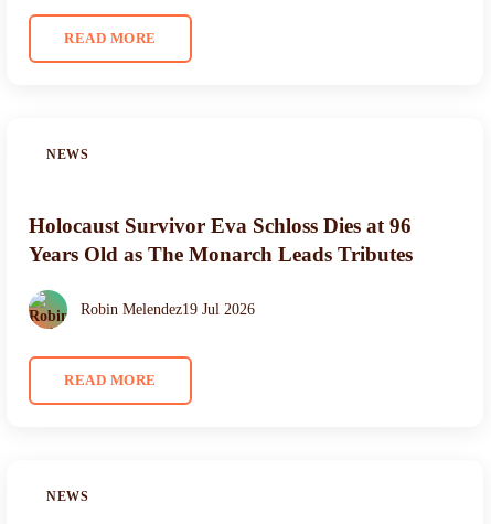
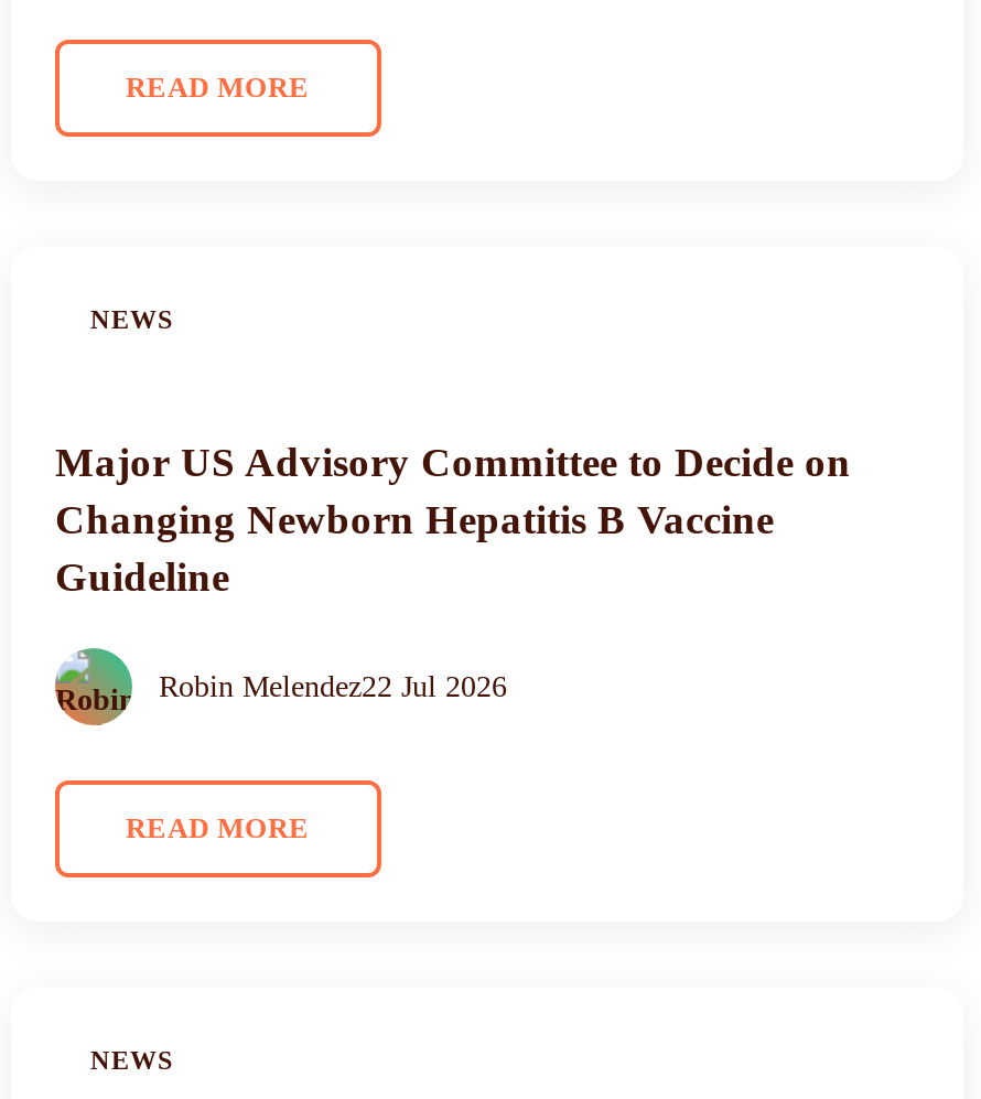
- Holocaust Survivor Eva Schloss Dies at 96
- Years Old as The Monarch Leads Tributes
+ Major US Advisory Committee to Decide on
+ Changing Newborn Hepatitis B Vaccine
+ Guideline

- Robin Melendez19 Jul 2026
+ Robin Melendez22 Jul 2026
